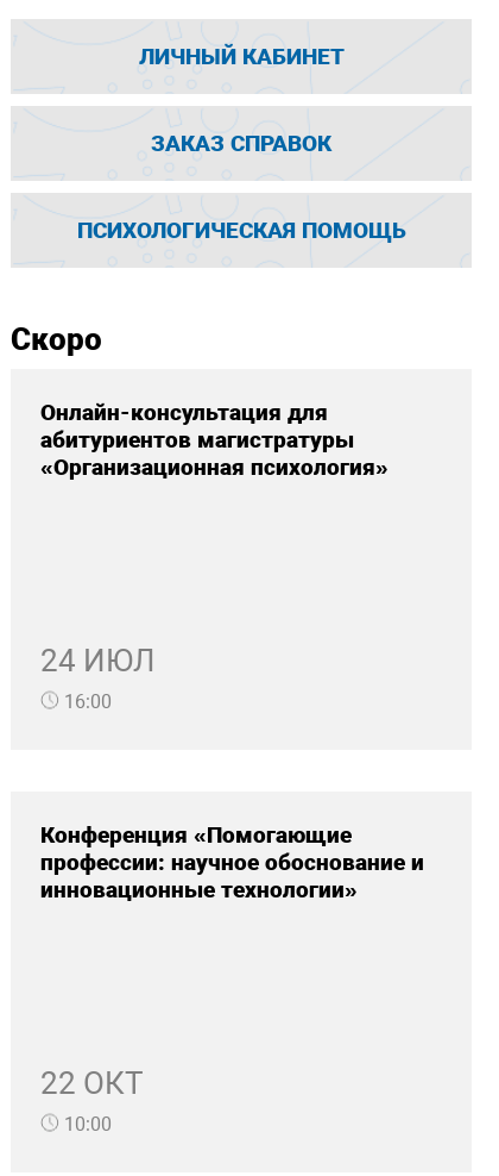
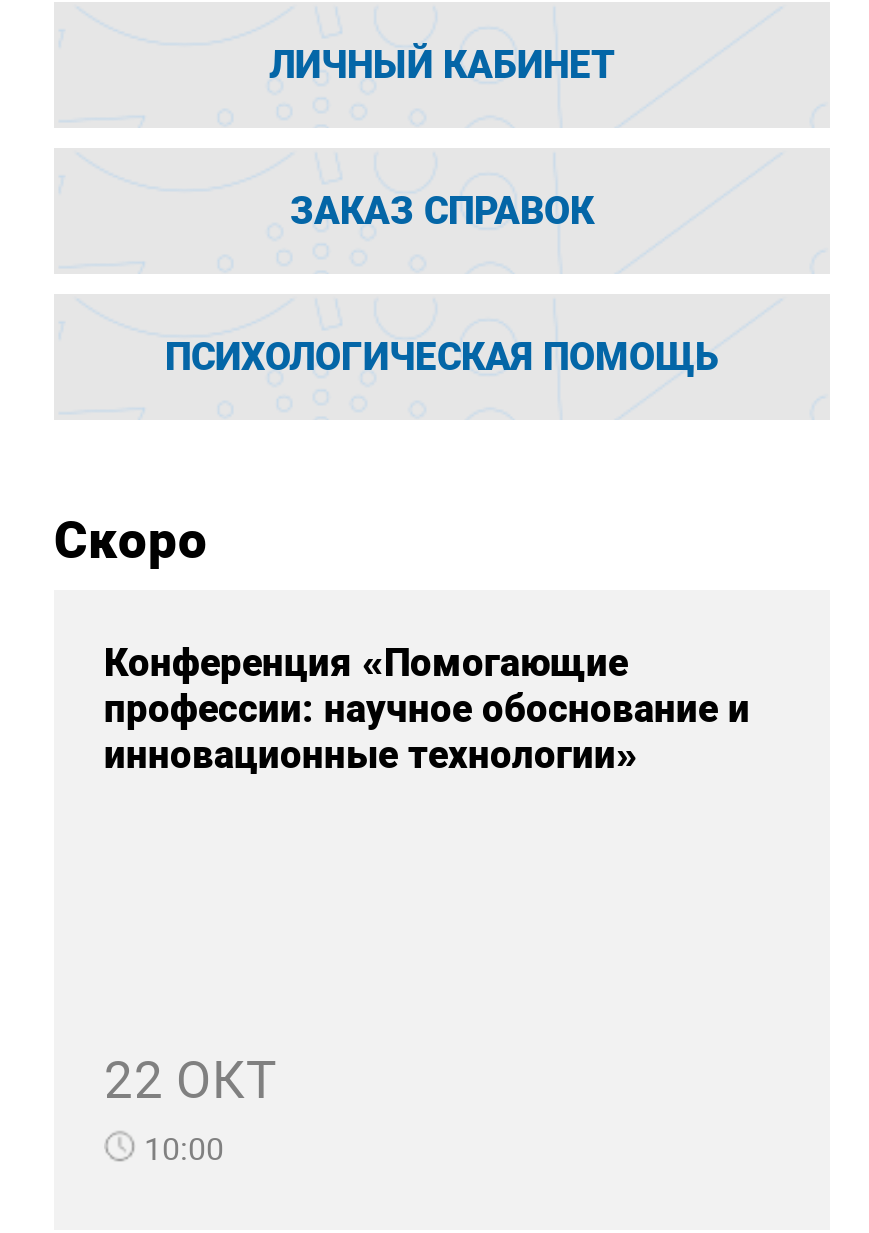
- Онлайн-консультация для
- абитуриентов магистратуры
- «Организационная психология»

- 24 ИЮЛ
- 16:00
